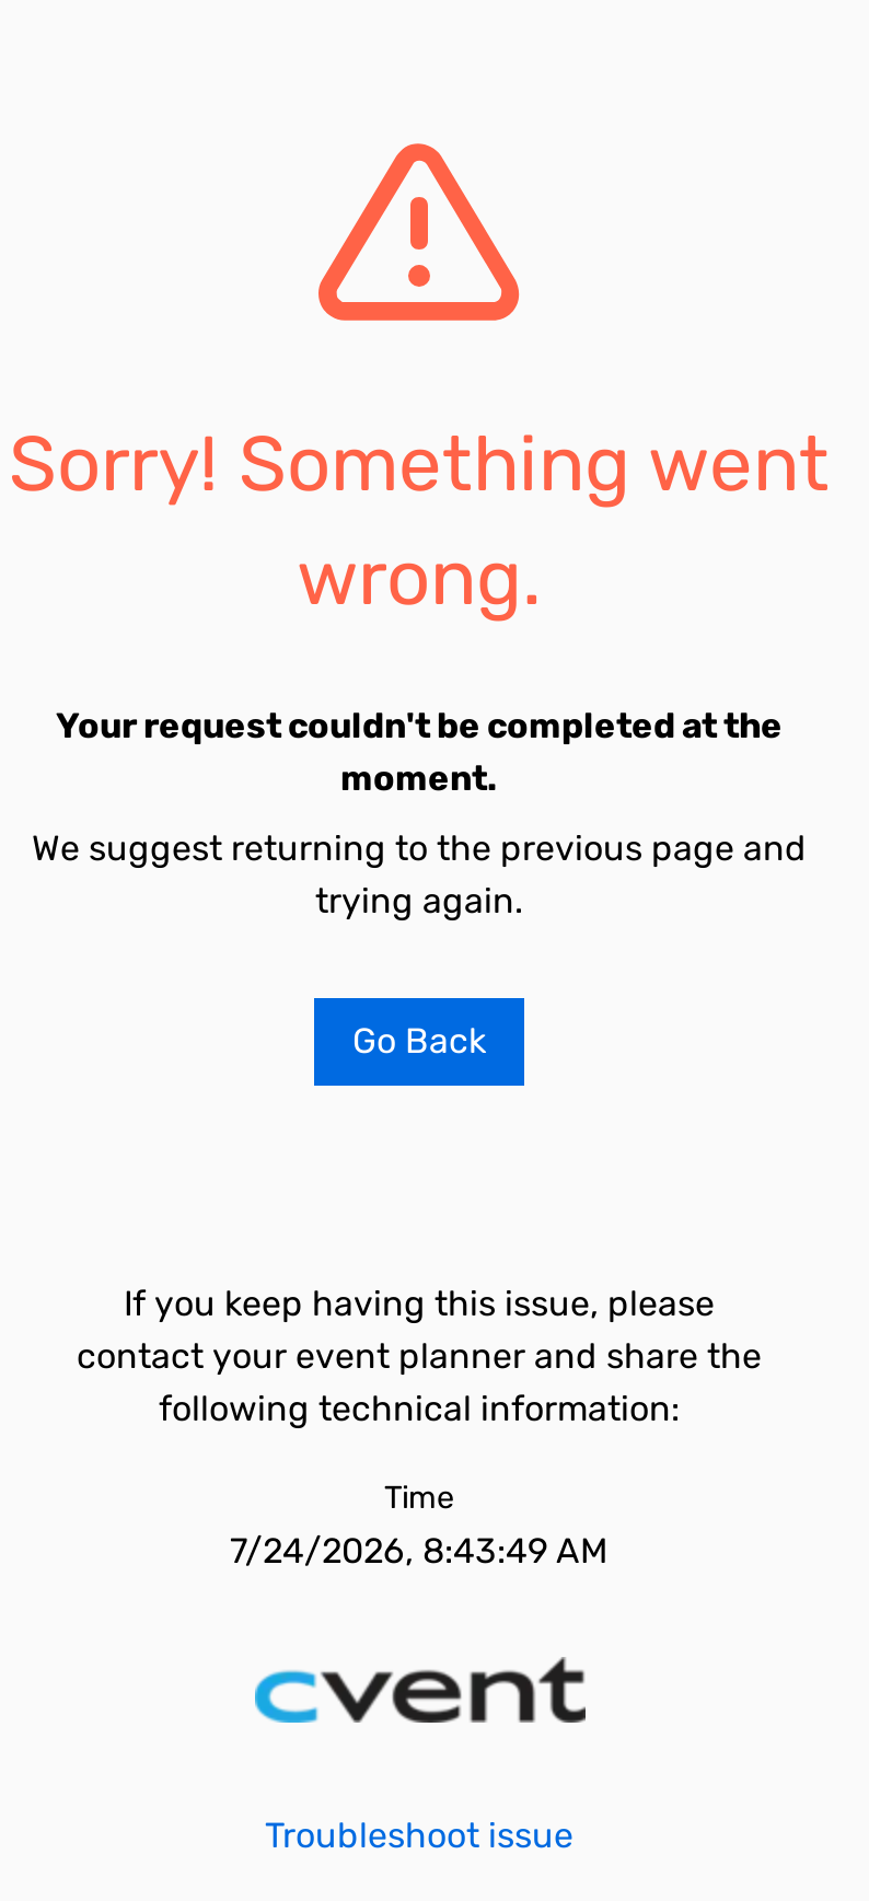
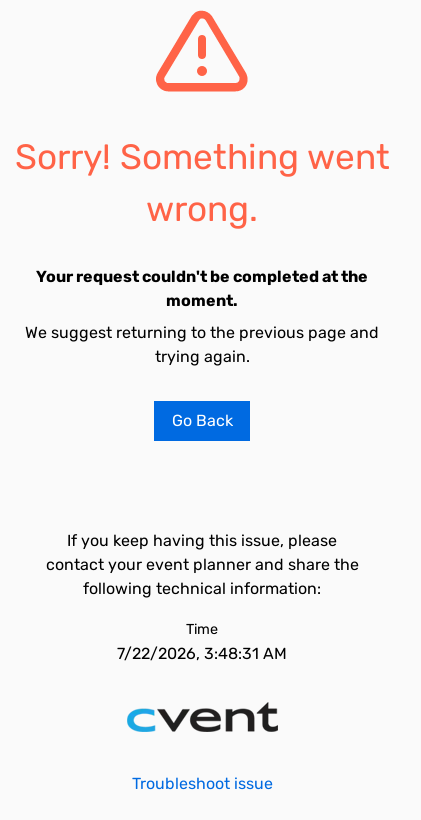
- 7/24/2026, 8:43:49 AM
+ 7/22/2026, 3:48:31 AM
